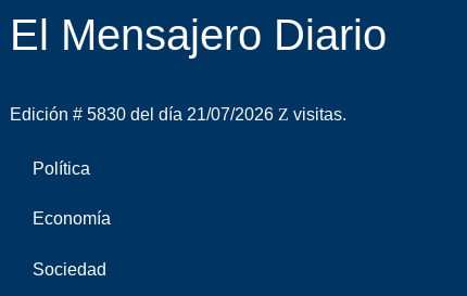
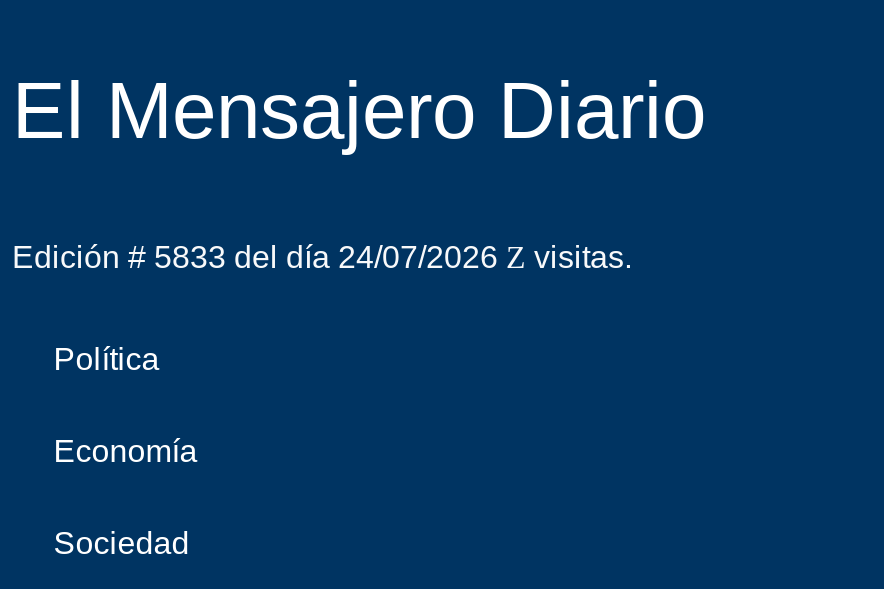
- Edición # 5830 del día 21/07/2026
+ Edición # 5833 del día 24/07/2026
